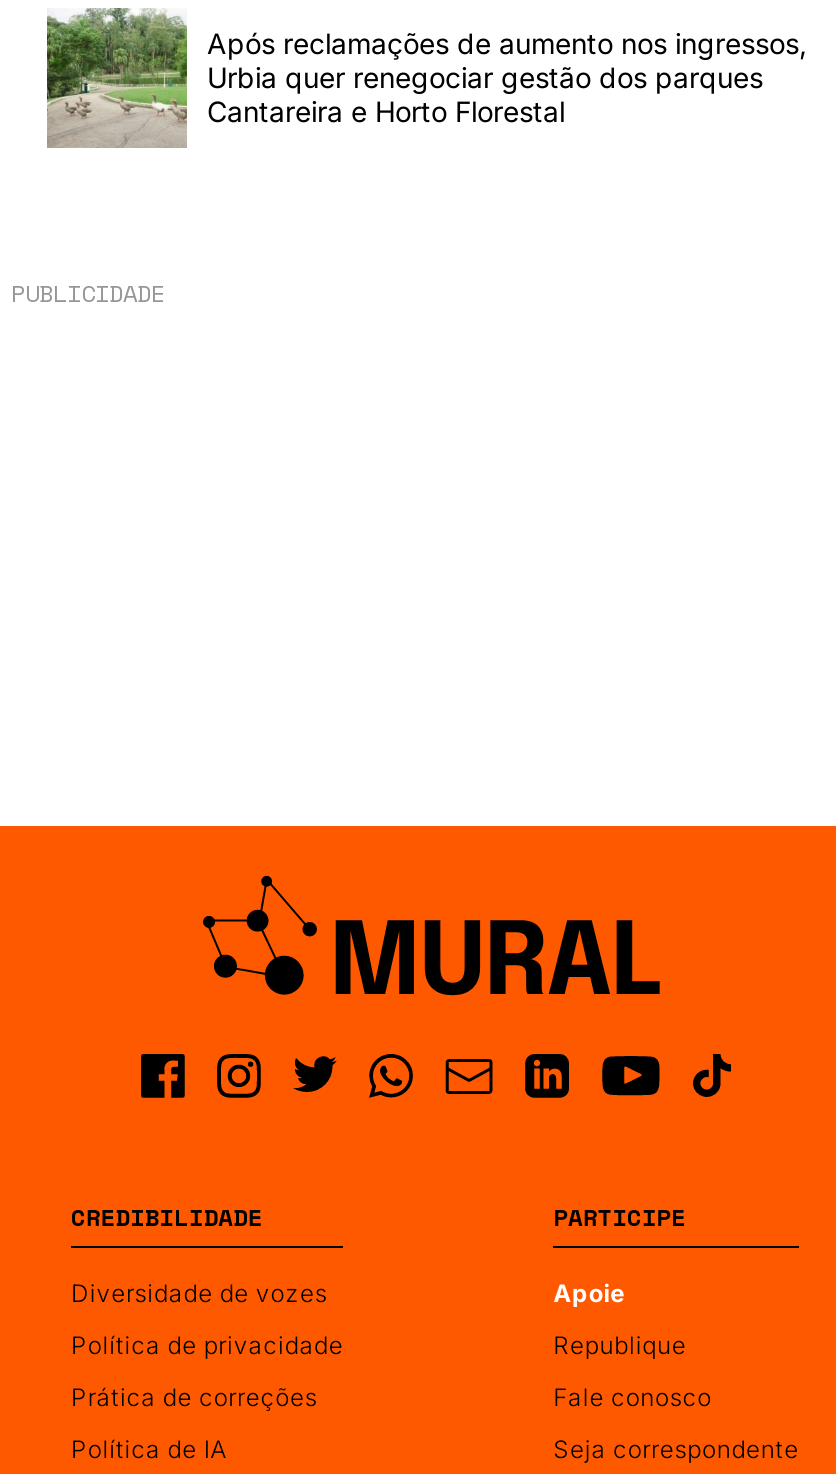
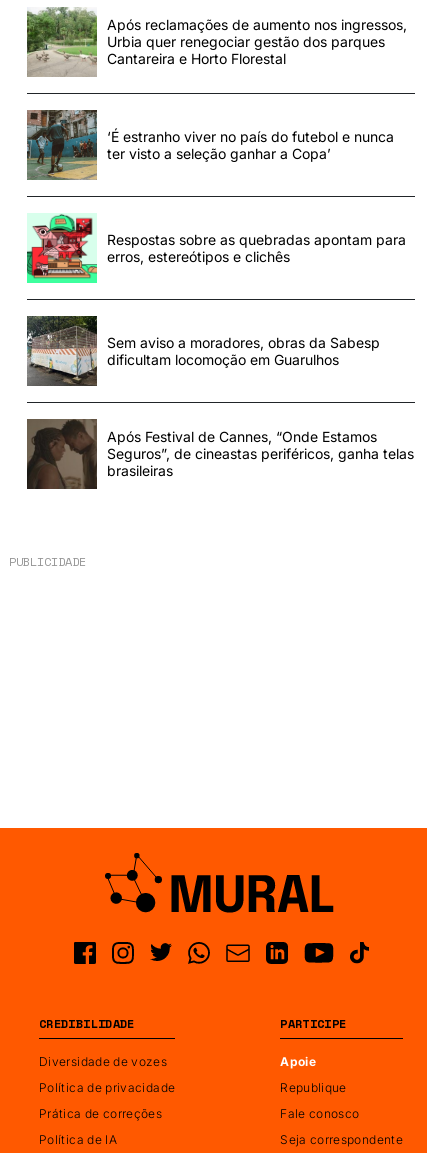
+ [image]
+ ‘É estranho viver no país do futebol e nunca
+ ter visto a seleção ganhar a Copa’

+ [image]
+ Respostas sobre as quebradas apontam para
+ erros, estereótipos e clichês

+ [image]
+ Sem aviso a moradores, obras da Sabesp
+ dificultam locomoção em Guarulhos

+ [image]
+ Após Festival de Cannes, “Onde Estamos
+ Seguros”, de cineastas periféricos, ganha telas
+ brasileiras
